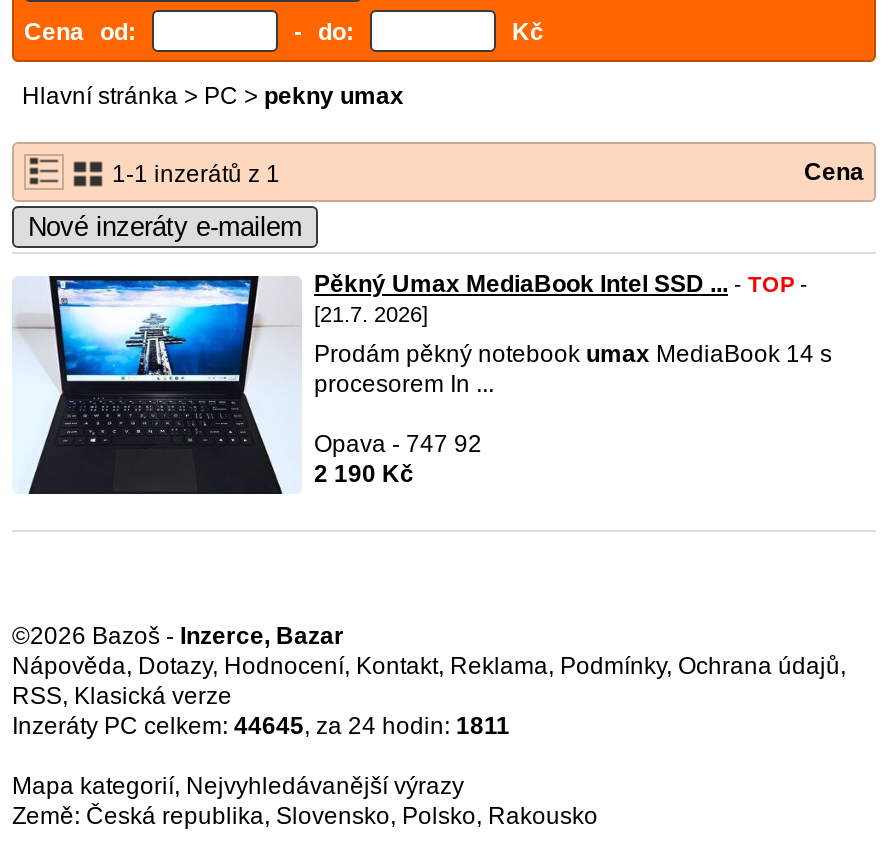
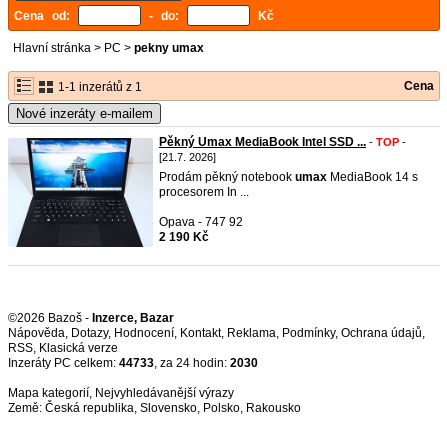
- Inzeráty PC celkem: 44645, za 24 hodin: 1811
+ Inzeráty PC celkem: 44733, za 24 hodin: 2030
